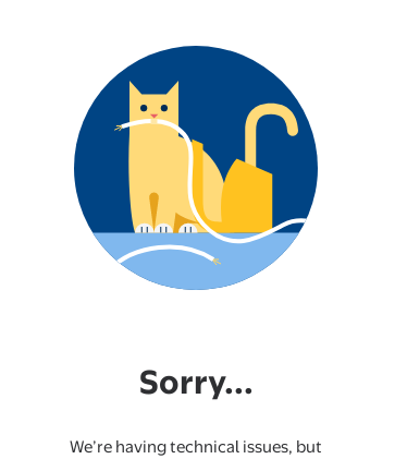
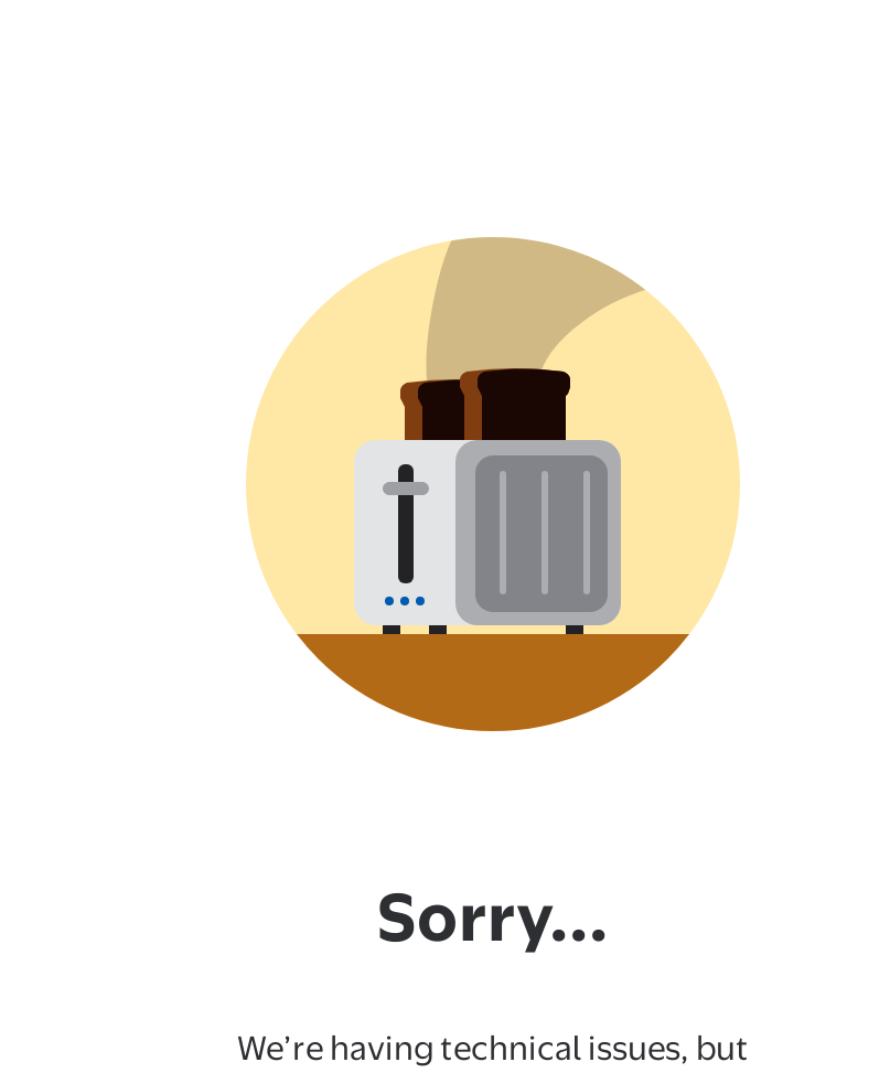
- [image]
+ [image]
